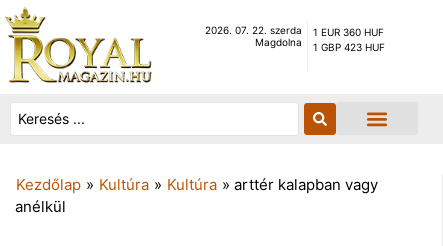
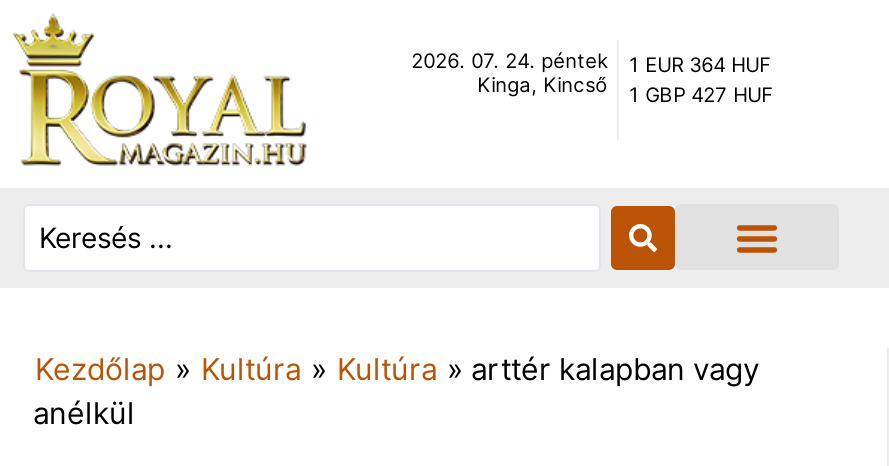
- 2026. 07. 22. szerda
- Magdolna
+ 2026. 07. 24. péntek
+ Kinga, Kincső

- 1 EUR 360 HUF
- 1 GBP 423 HUF
+ 1 EUR 364 HUF
+ 1 GBP 427 HUF
